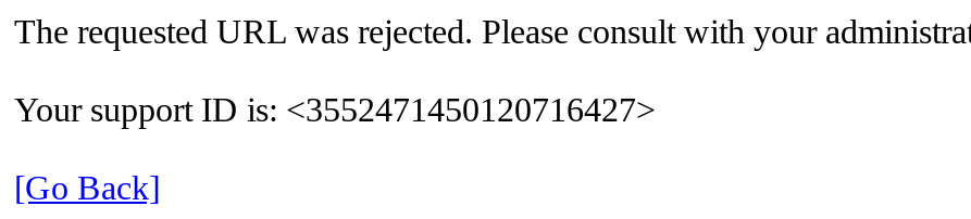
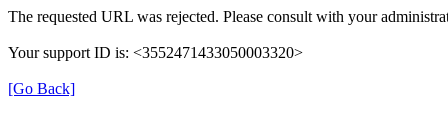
- Your support ID is: <3552471450120716427>
+ Your support ID is: <3552471433050003320>
